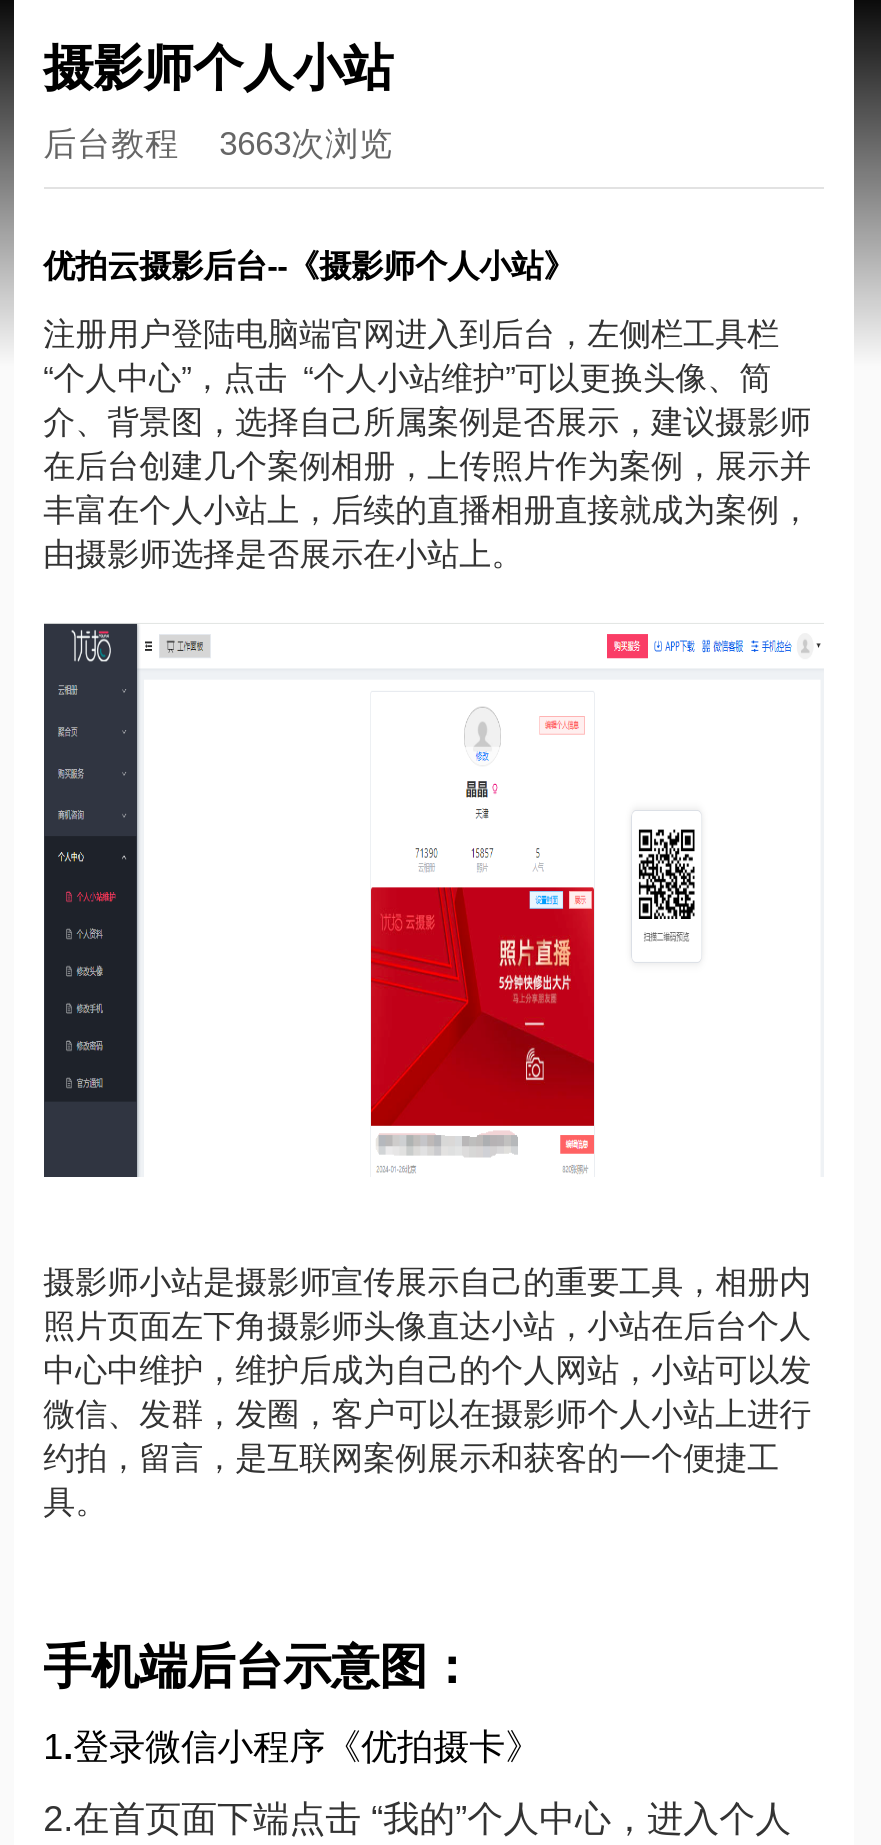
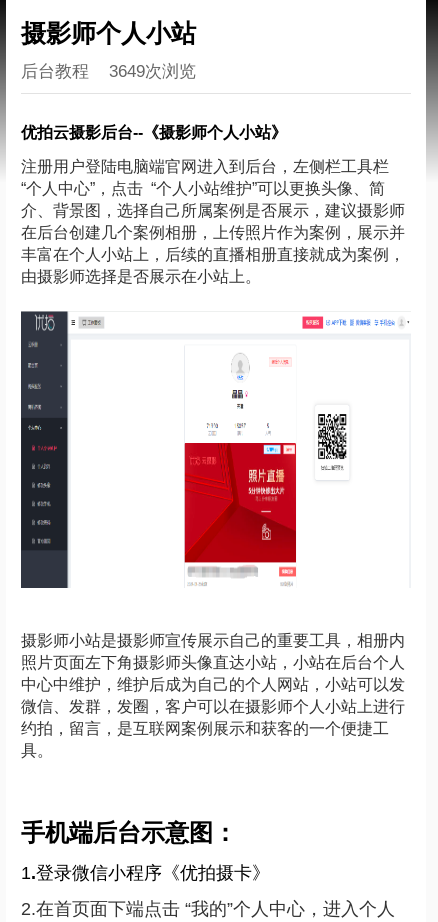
- 后台教程 3663次浏览
+ 后台教程 3649次浏览
